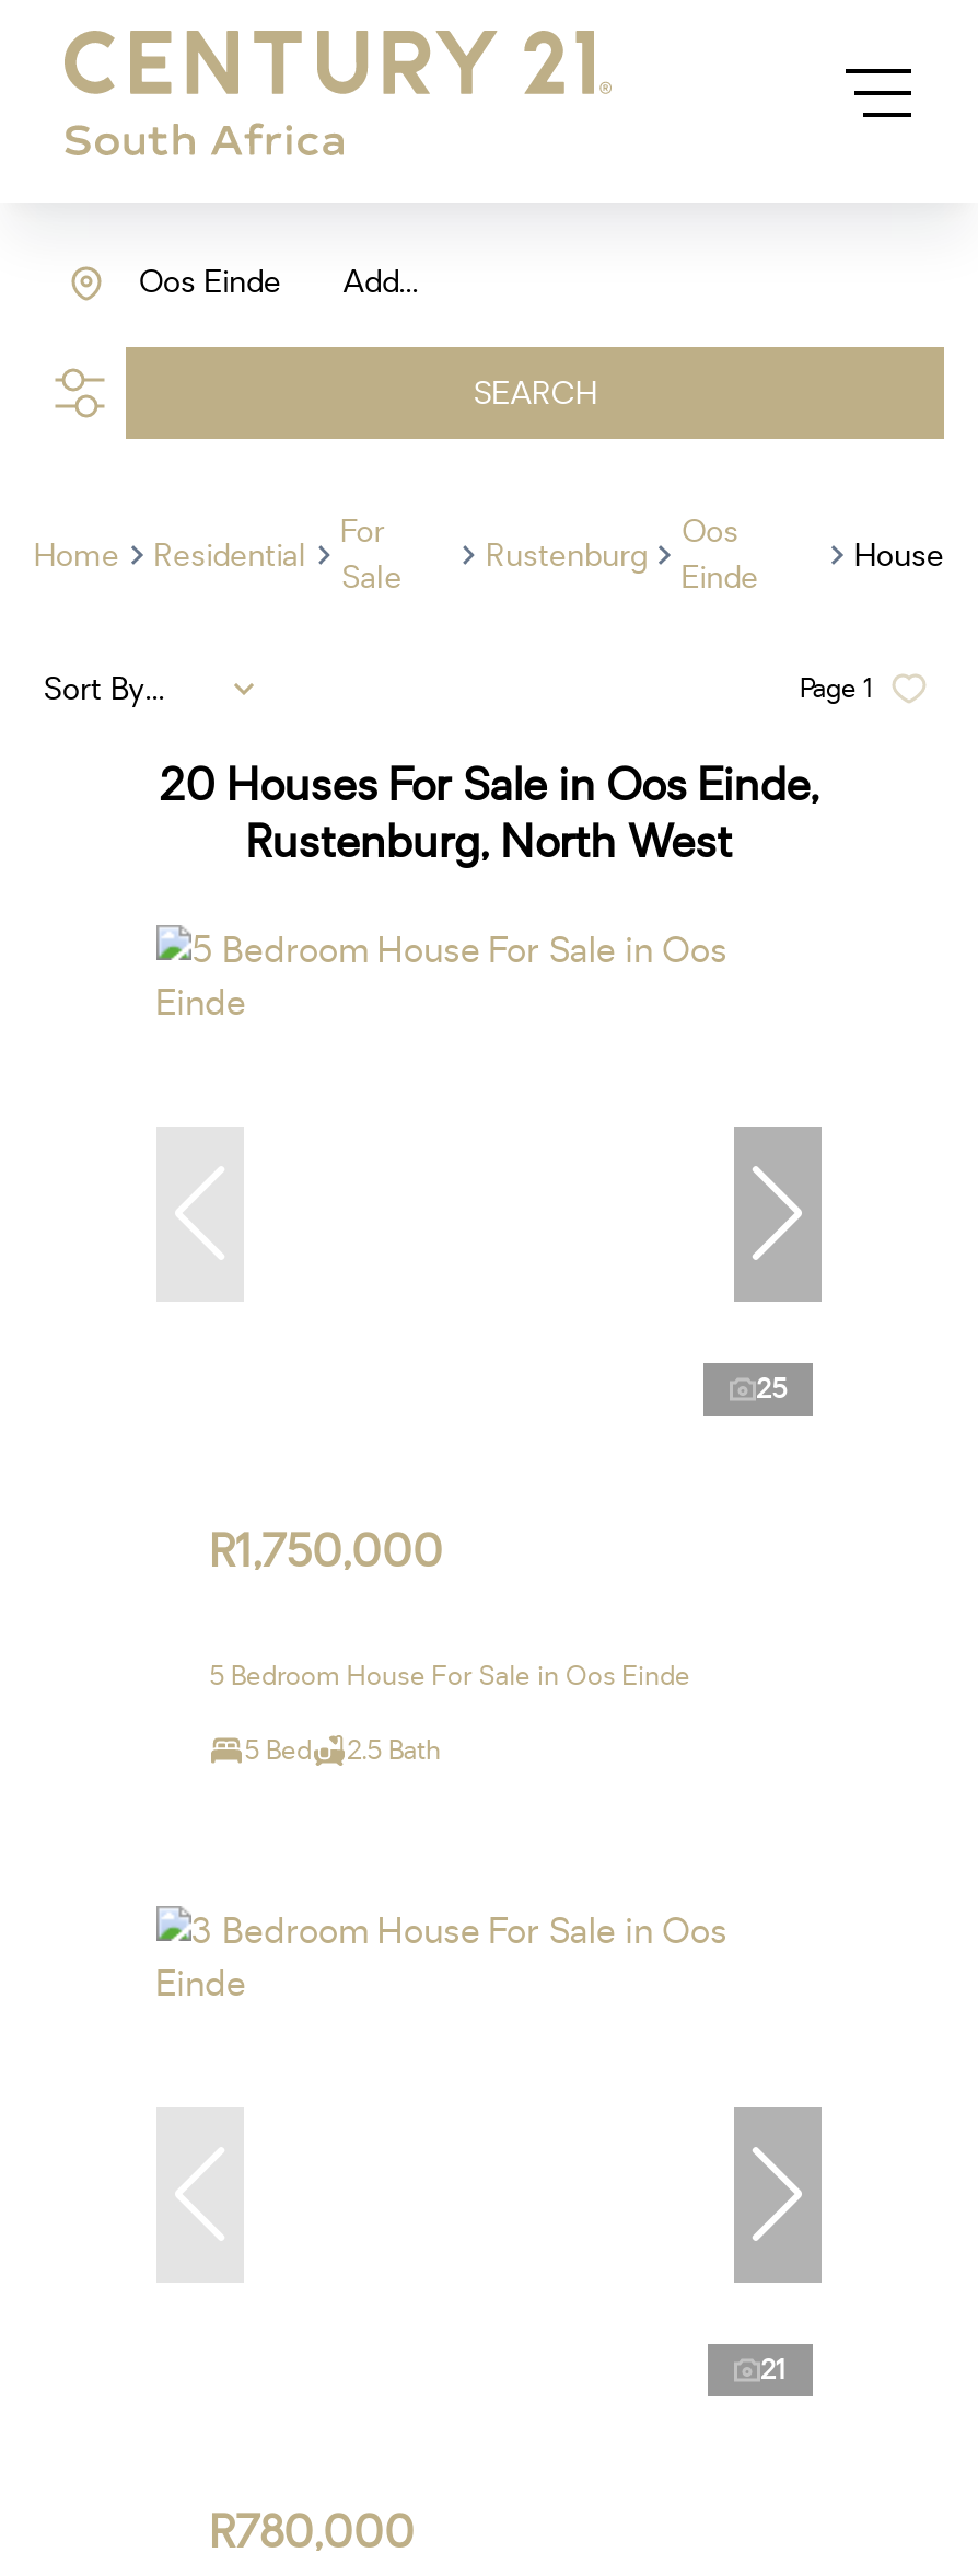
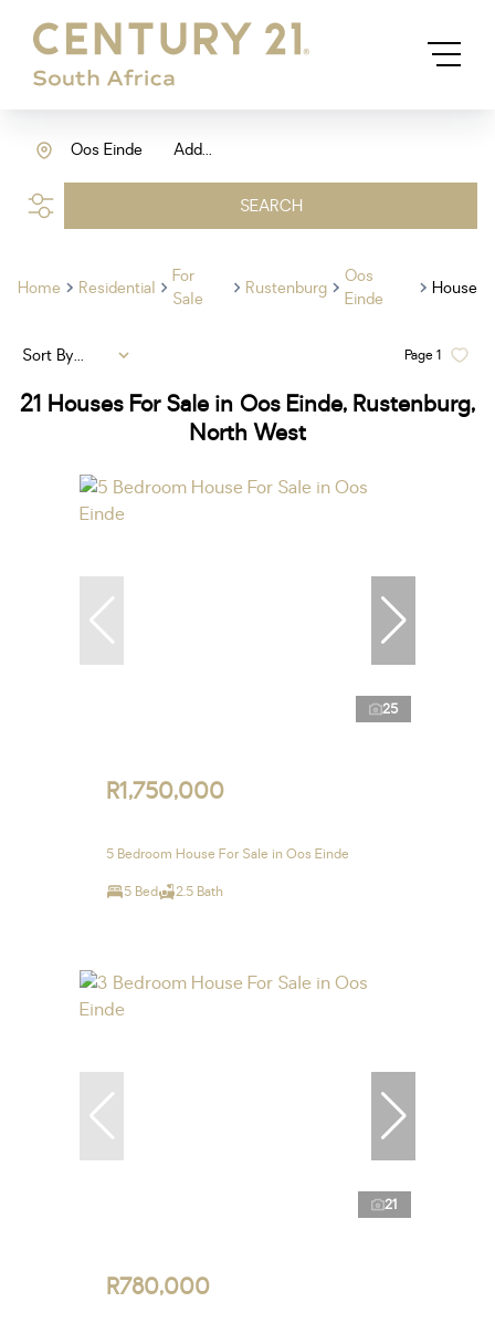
- 20 Houses For Sale in Oos Einde,
- Rustenburg, North West
+ 21 Houses For Sale in Oos Einde, Rustenburg,
+ North West
